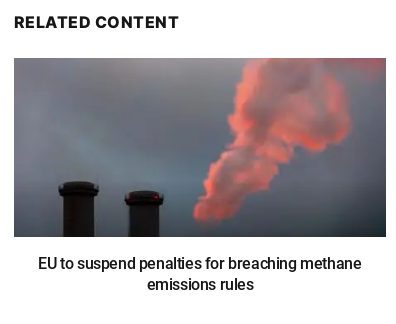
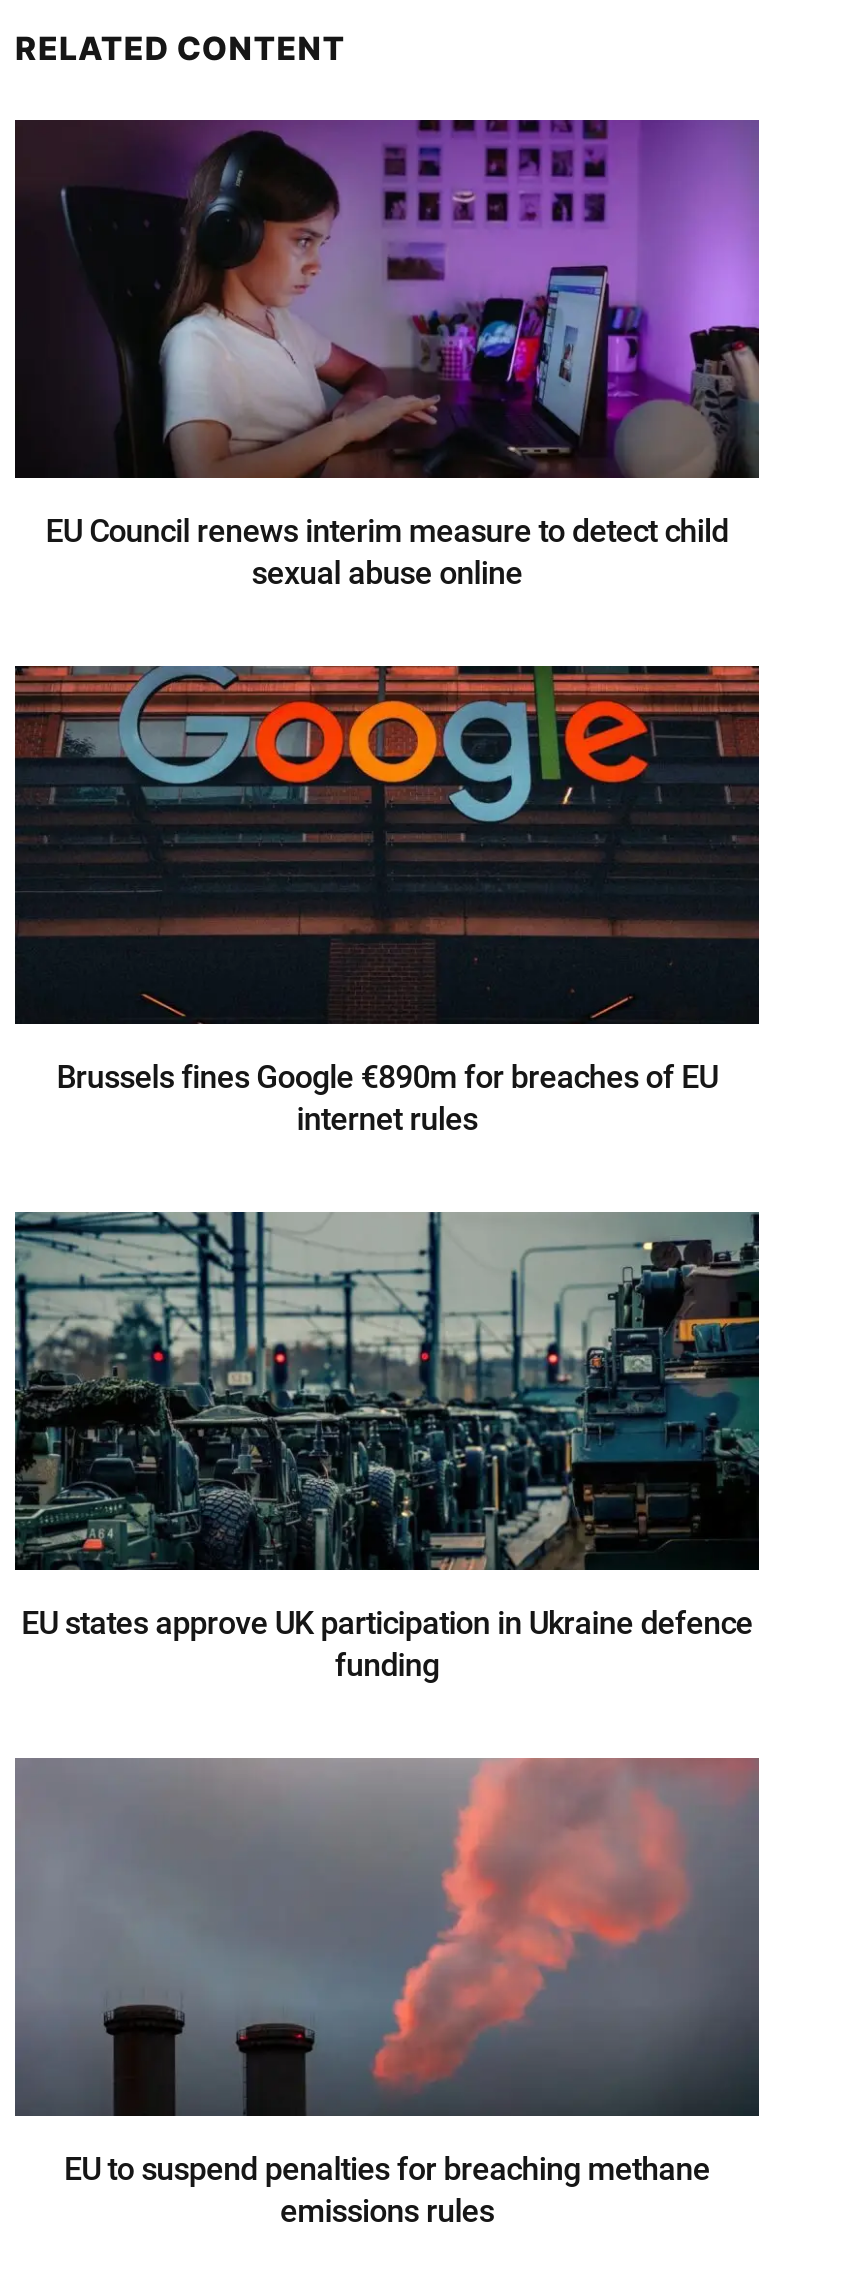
+ [image]
+ EU Council renews interim measure to detect child
+ sexual abuse online

+ [image]
+ Brussels fines Google €890m for breaches of EU
+ internet rules

+ [image]
+ EU states approve UK participation in Ukraine defence
+ funding
